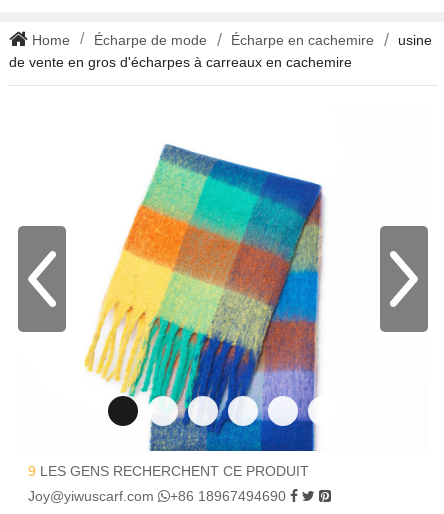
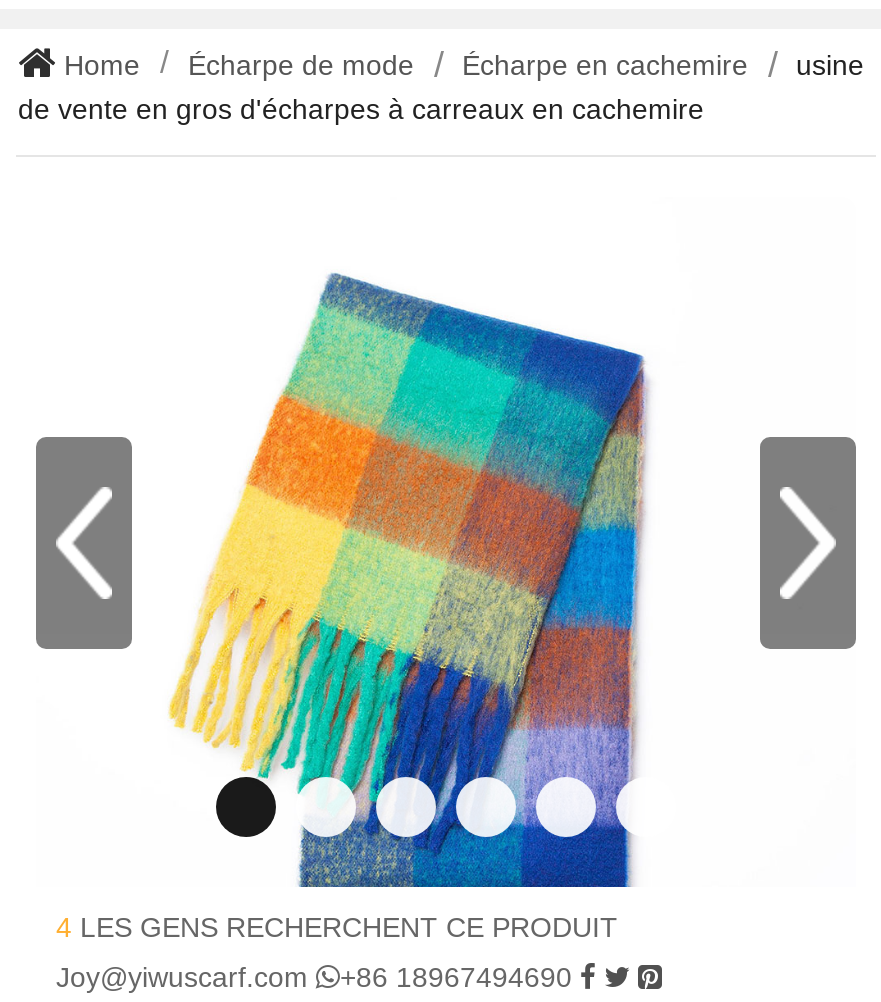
- 9 LES GENS RECHERCHENT CE PRODUIT
+ 4 LES GENS RECHERCHENT CE PRODUIT
